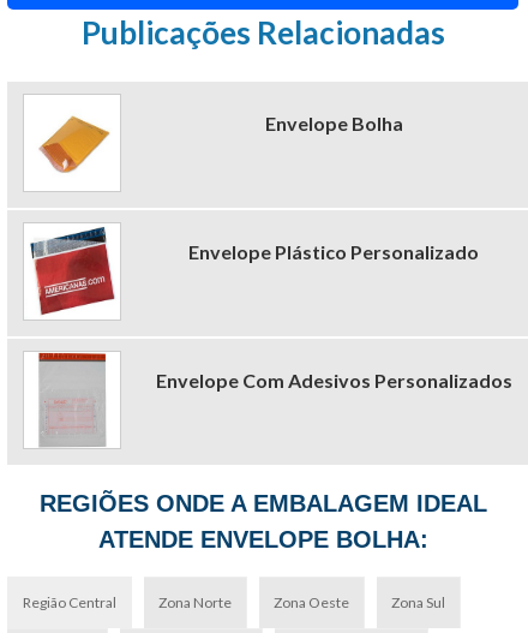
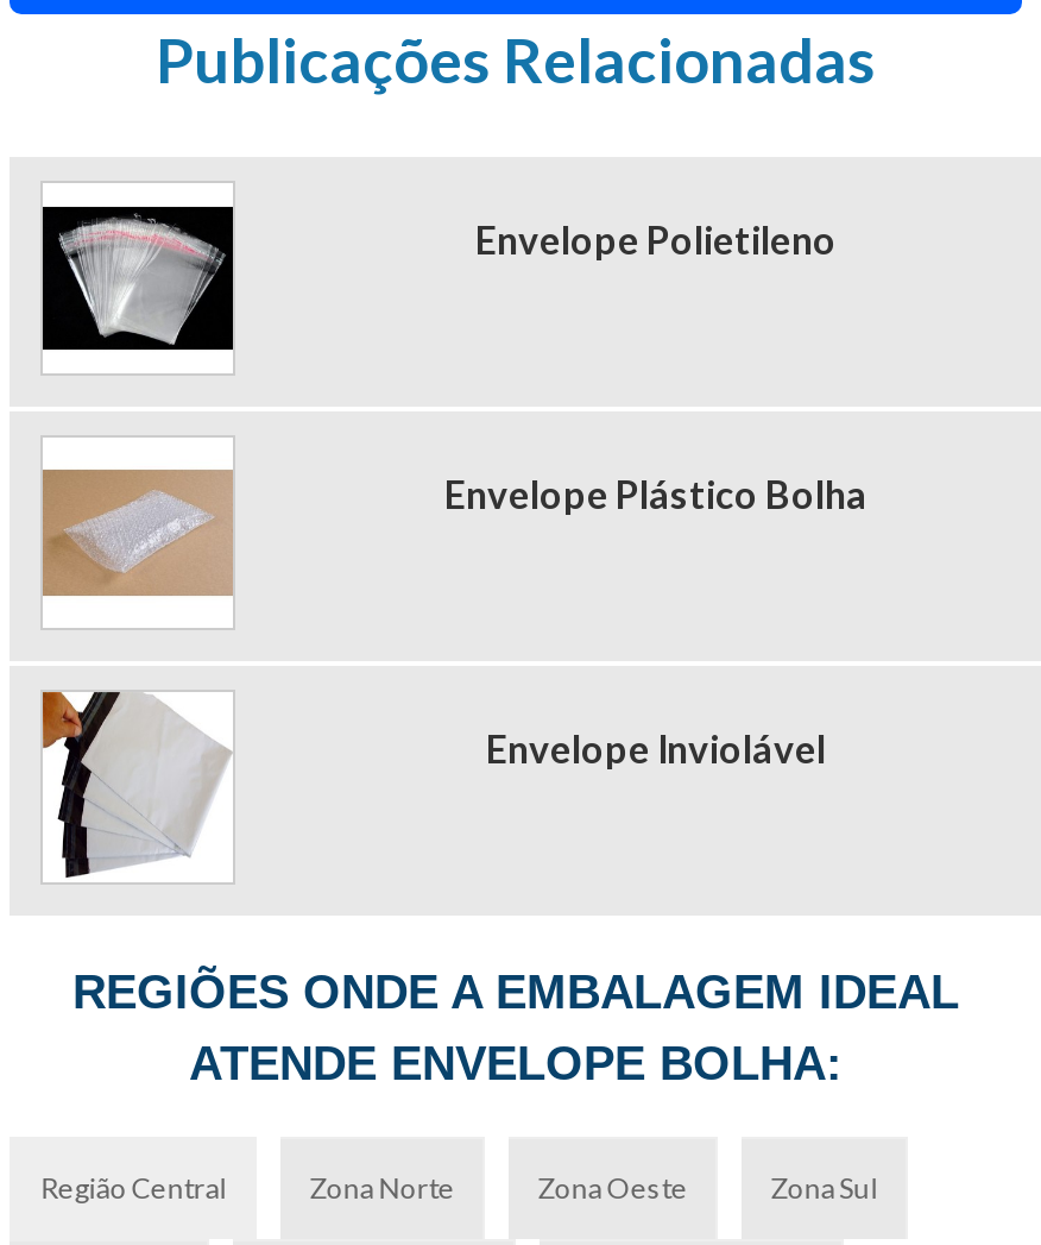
- [image]
+ [image]

- Envelope Bolha
+ Envelope Polietileno

- [image]
+ [image]

- Envelope Plástico Personalizado
+ Envelope Plástico Bolha

- [image]
+ [image]

- Envelope Com Adesivos Personalizados
+ Envelope Inviolável
